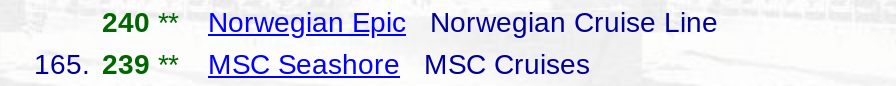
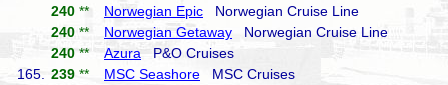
+ 240 ** Norwegian Getaway Norwegian Cruise Line
+ 240 ** Azura P&O Cruises
